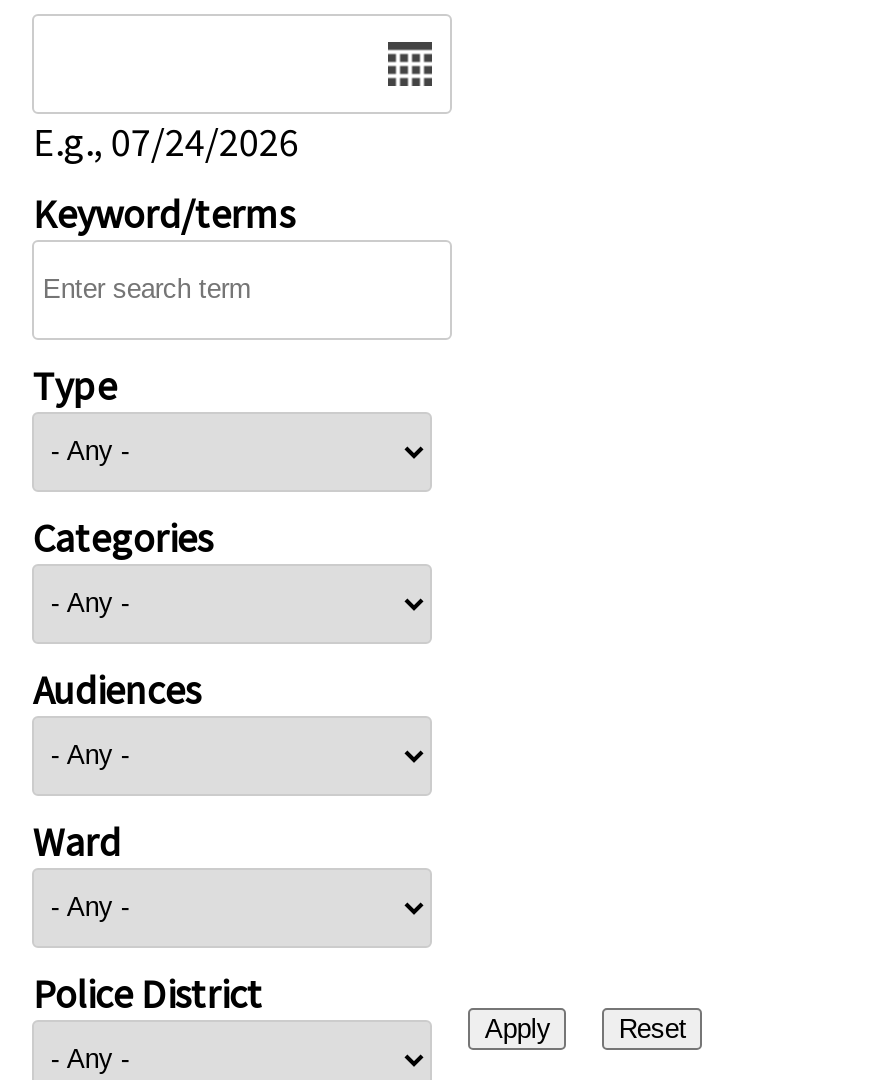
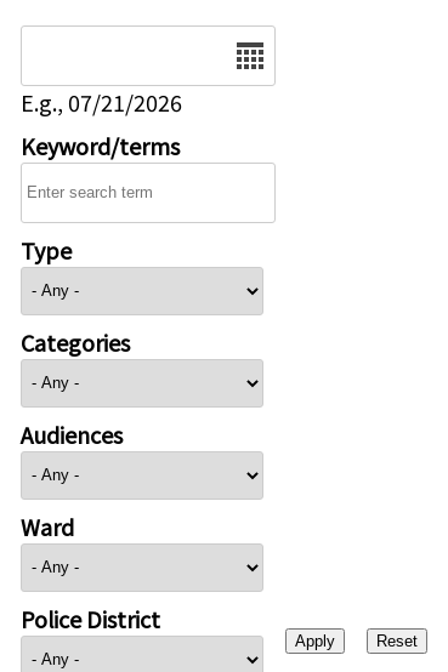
- E.g., 07/24/2026
+ E.g., 07/21/2026
